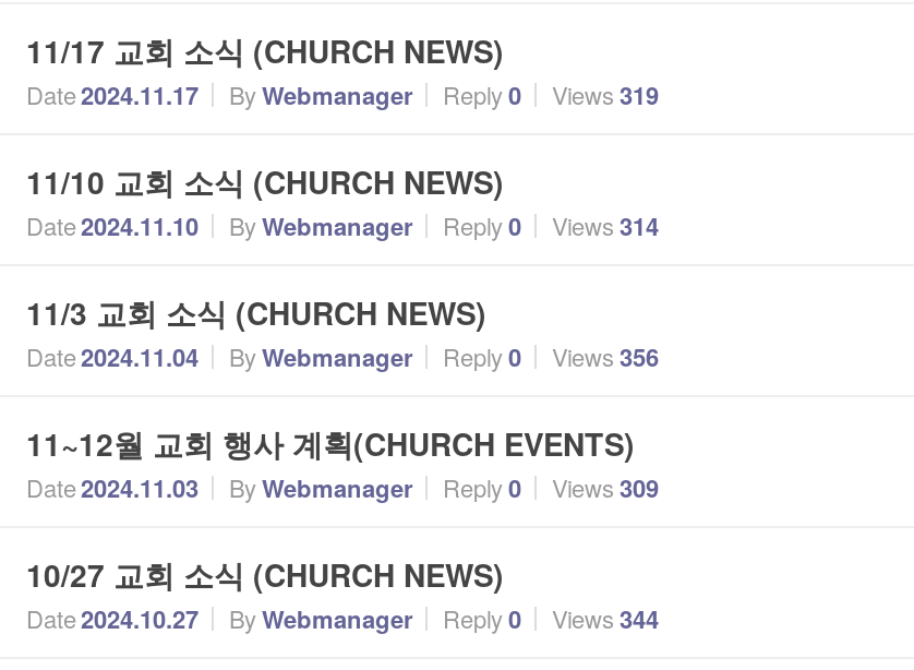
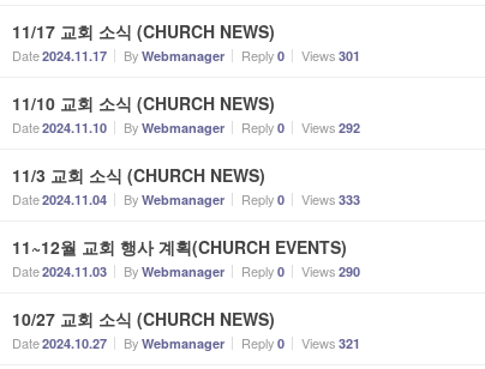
- Date 2024.11.17 By Webmanager Reply 0 Views 319
+ Date 2024.11.17 By Webmanager Reply 0 Views 301

- Date 2024.11.10 By Webmanager Reply 0 Views 314
+ Date 2024.11.10 By Webmanager Reply 0 Views 292

- Date 2024.11.04 By Webmanager Reply 0 Views 356
+ Date 2024.11.04 By Webmanager Reply 0 Views 333

- Date 2024.11.03 By Webmanager Reply 0 Views 309
+ Date 2024.11.03 By Webmanager Reply 0 Views 290

- Date 2024.10.27 By Webmanager Reply 0 Views 344
+ Date 2024.10.27 By Webmanager Reply 0 Views 321
